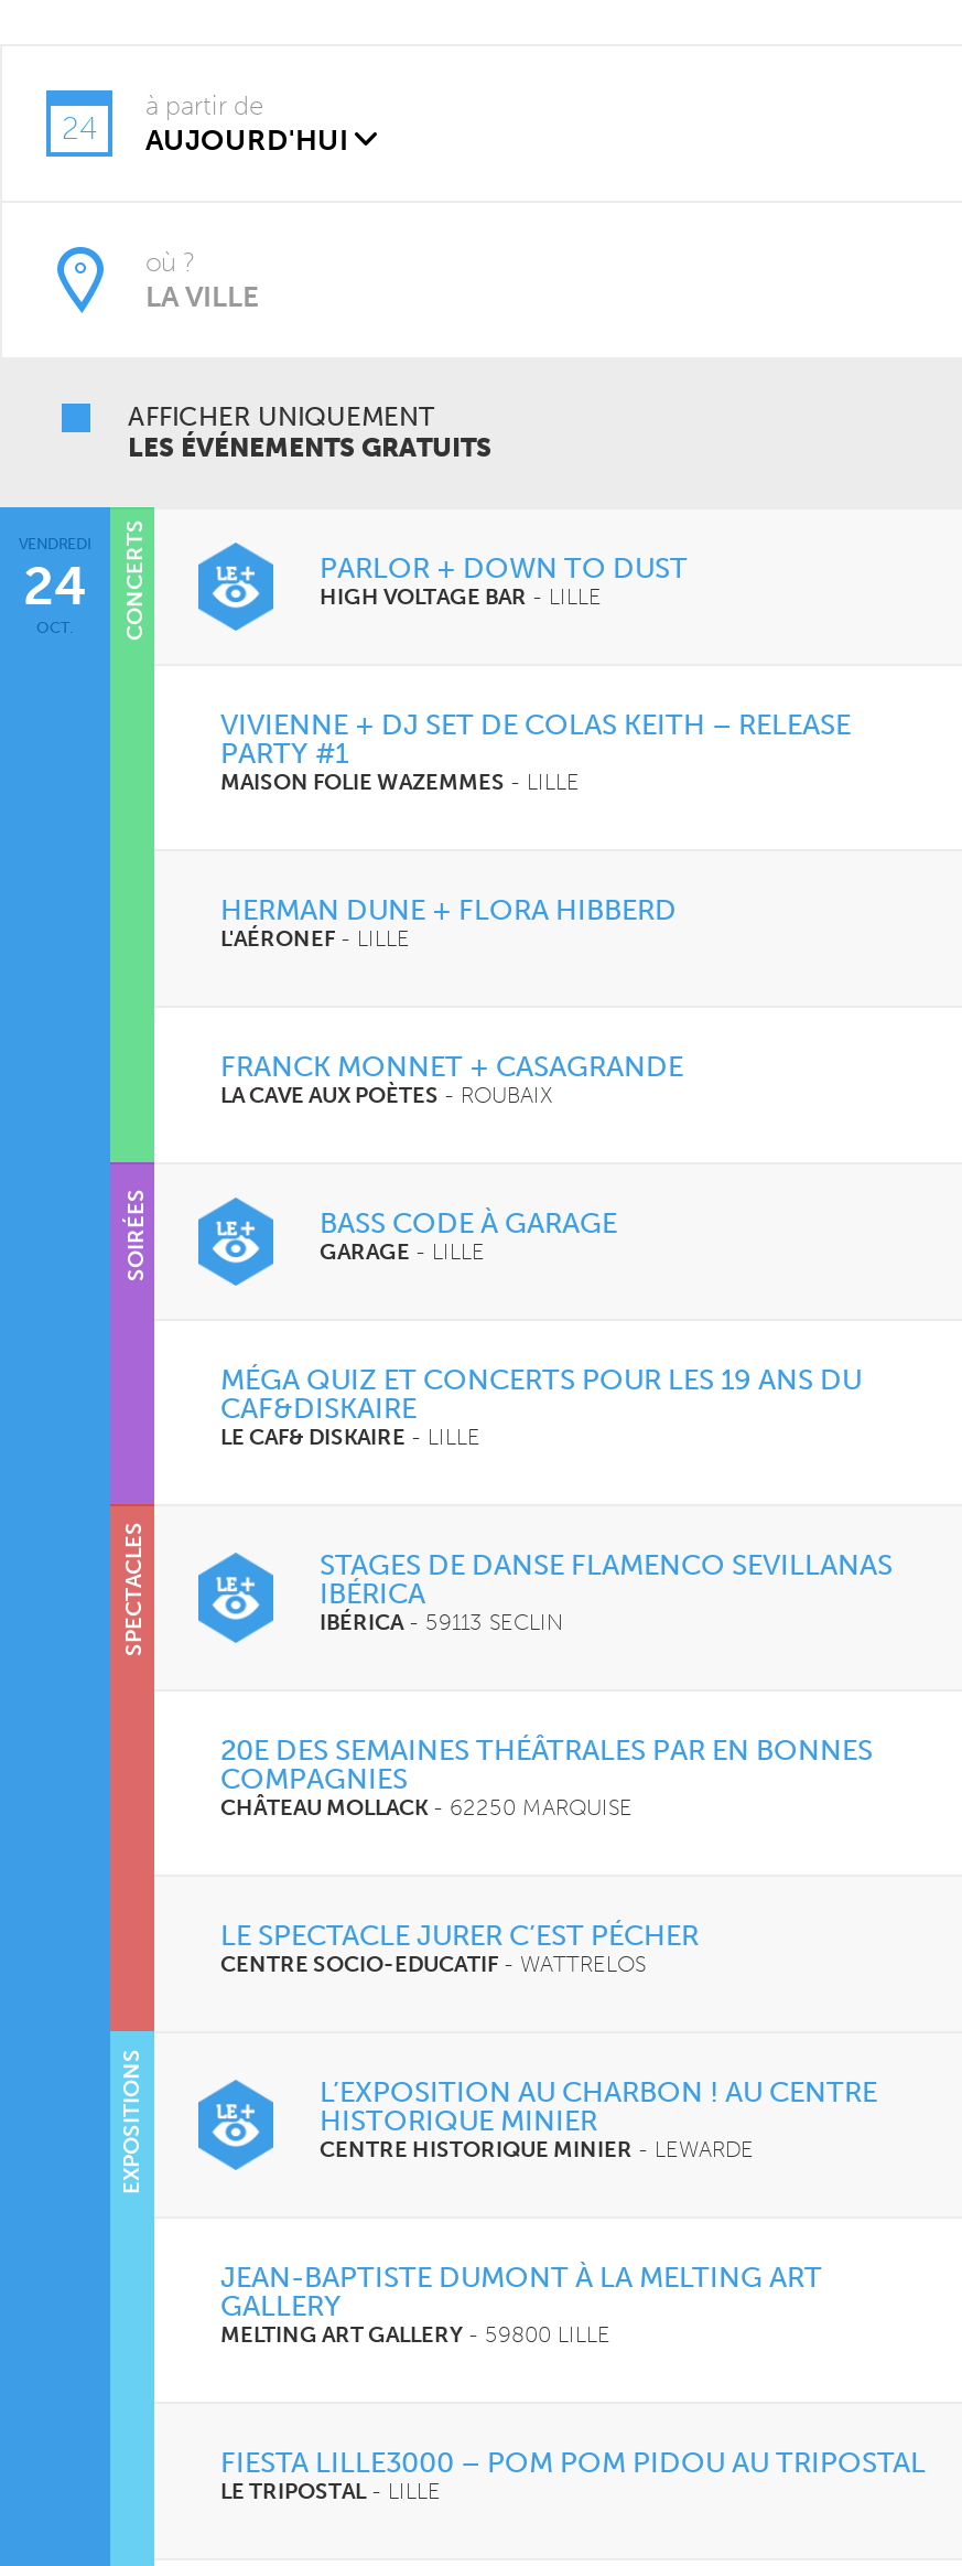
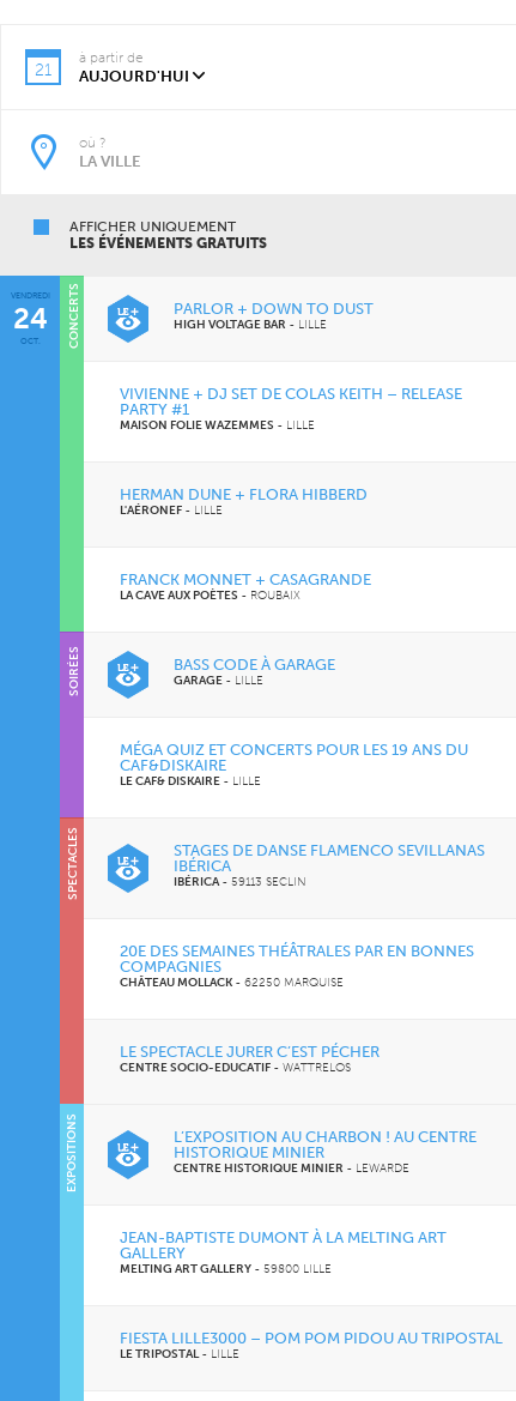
- 24
+ 21
